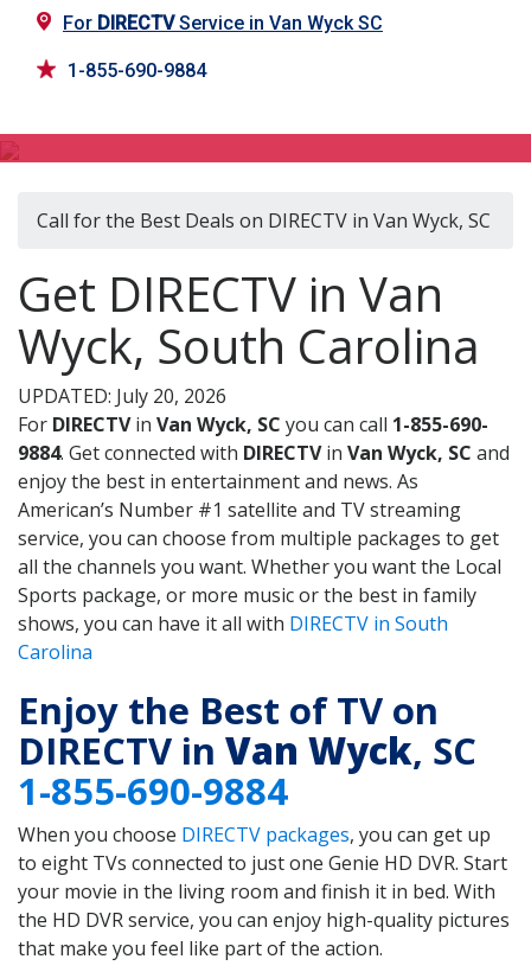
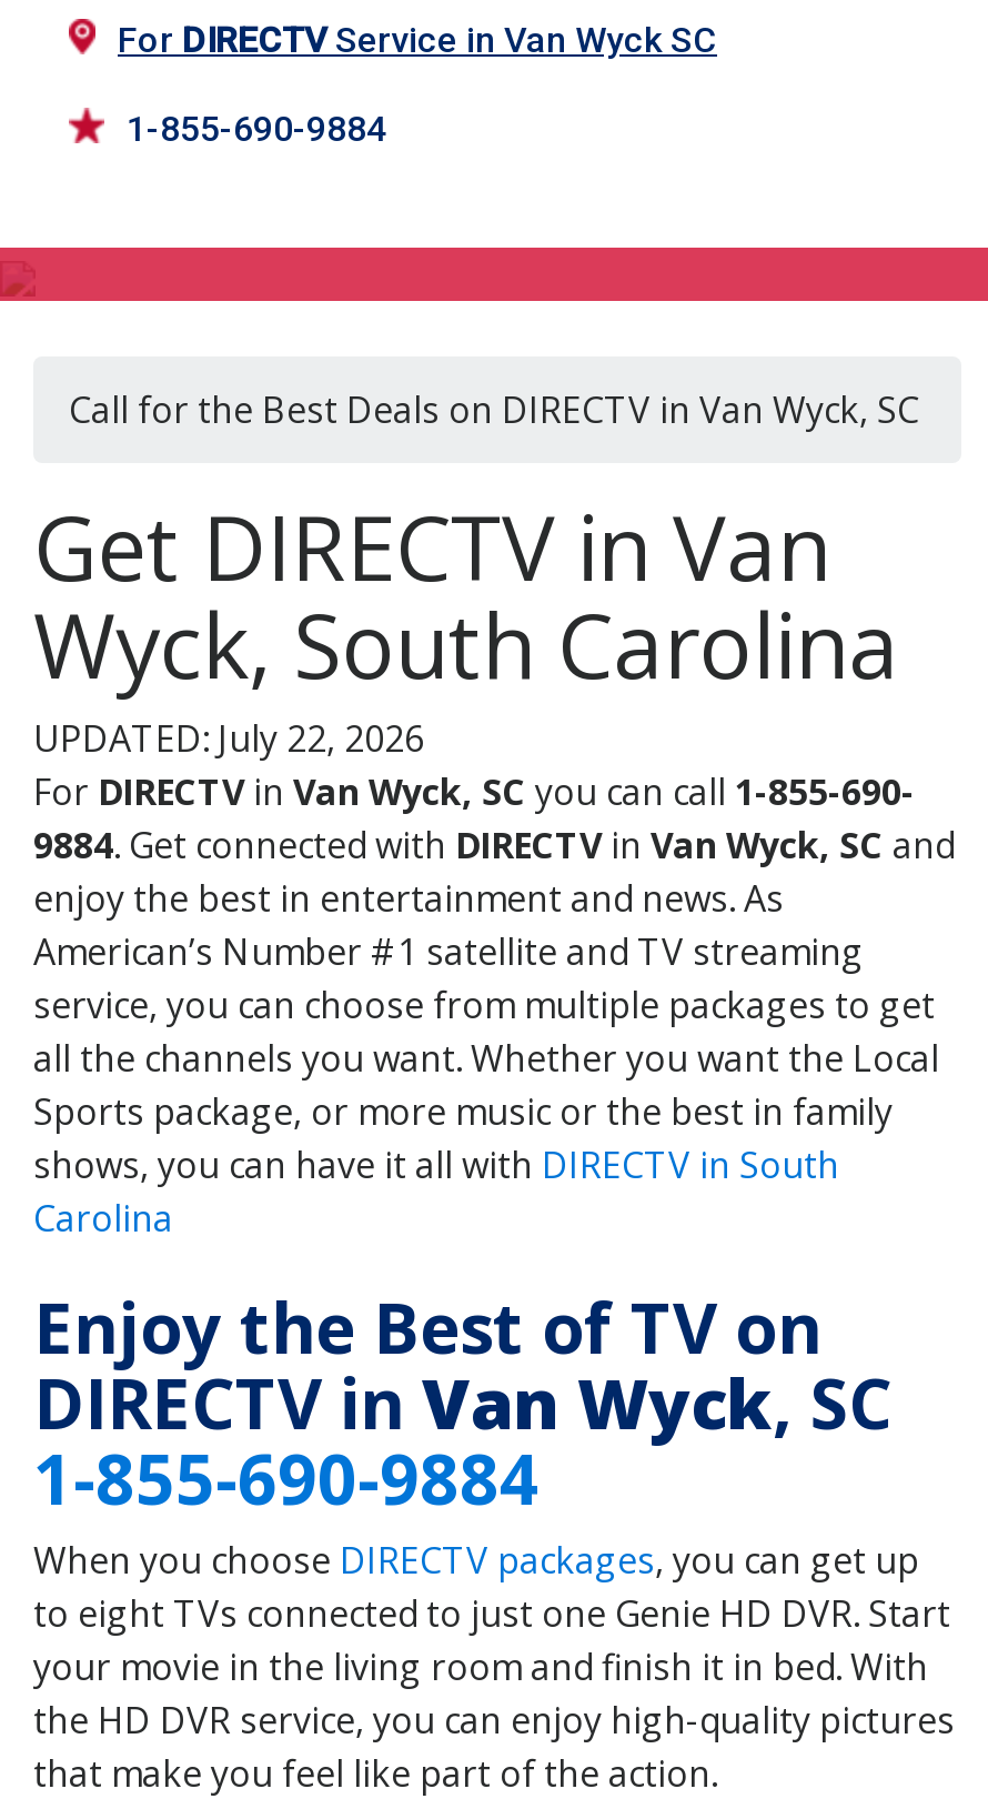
- UPDATED: July 20, 2026
+ UPDATED: July 22, 2026
